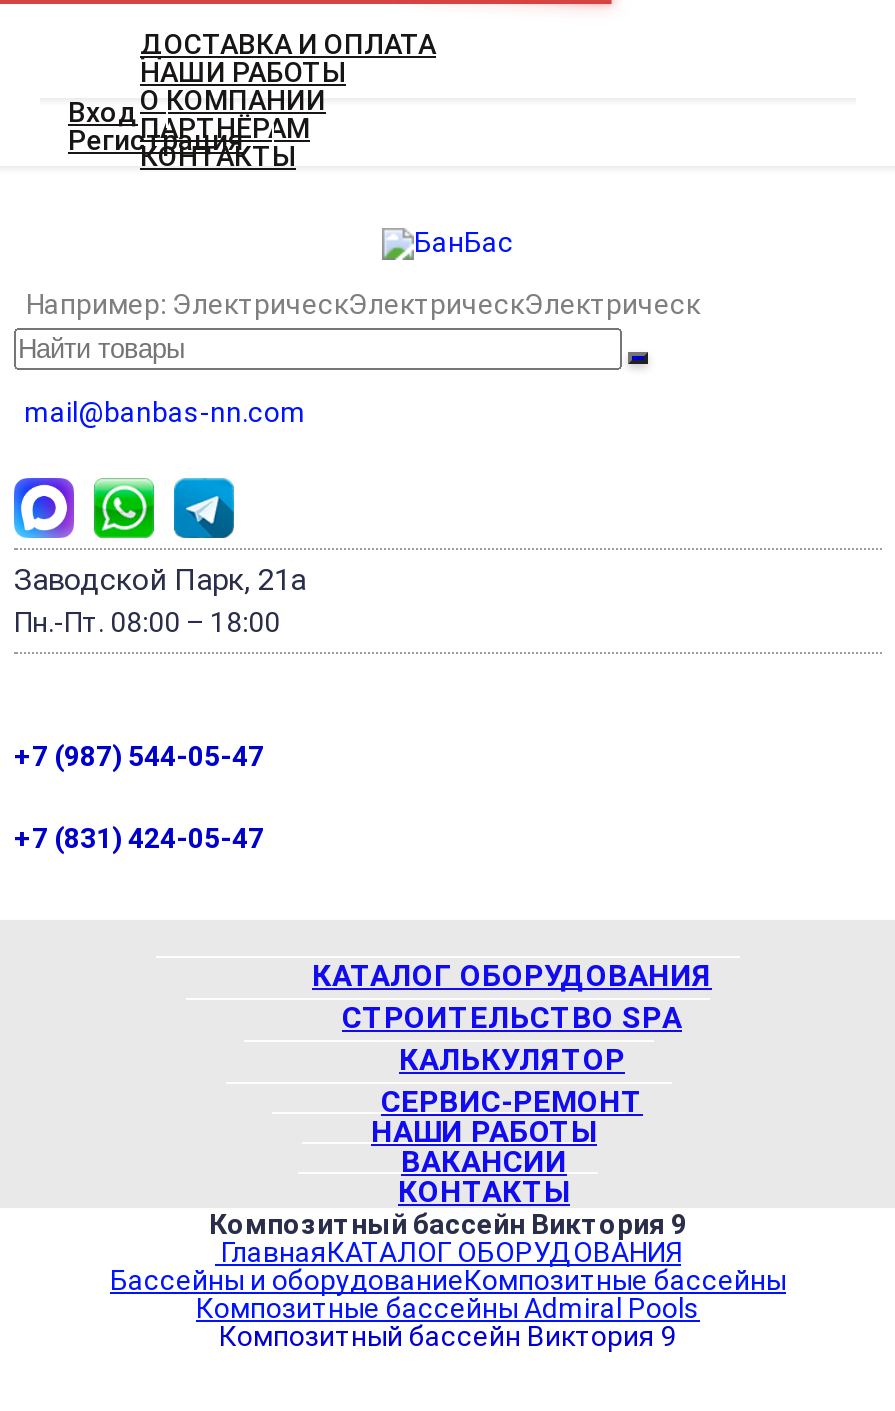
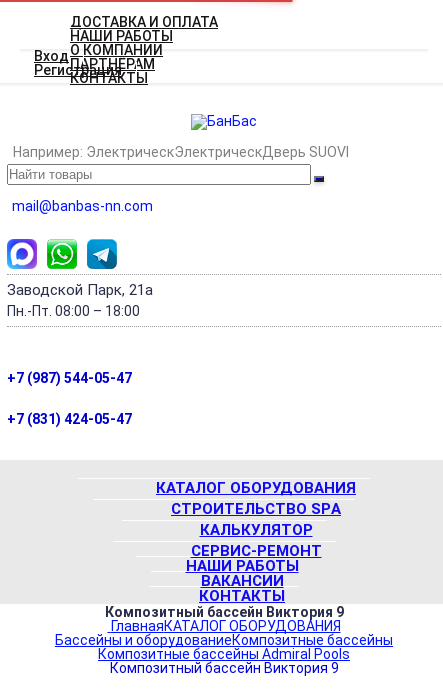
- Например: ЭлектрическЭлектрическЭлектрическ
+ Например: ЭлектрическЭлектрическДверь SUOVI
